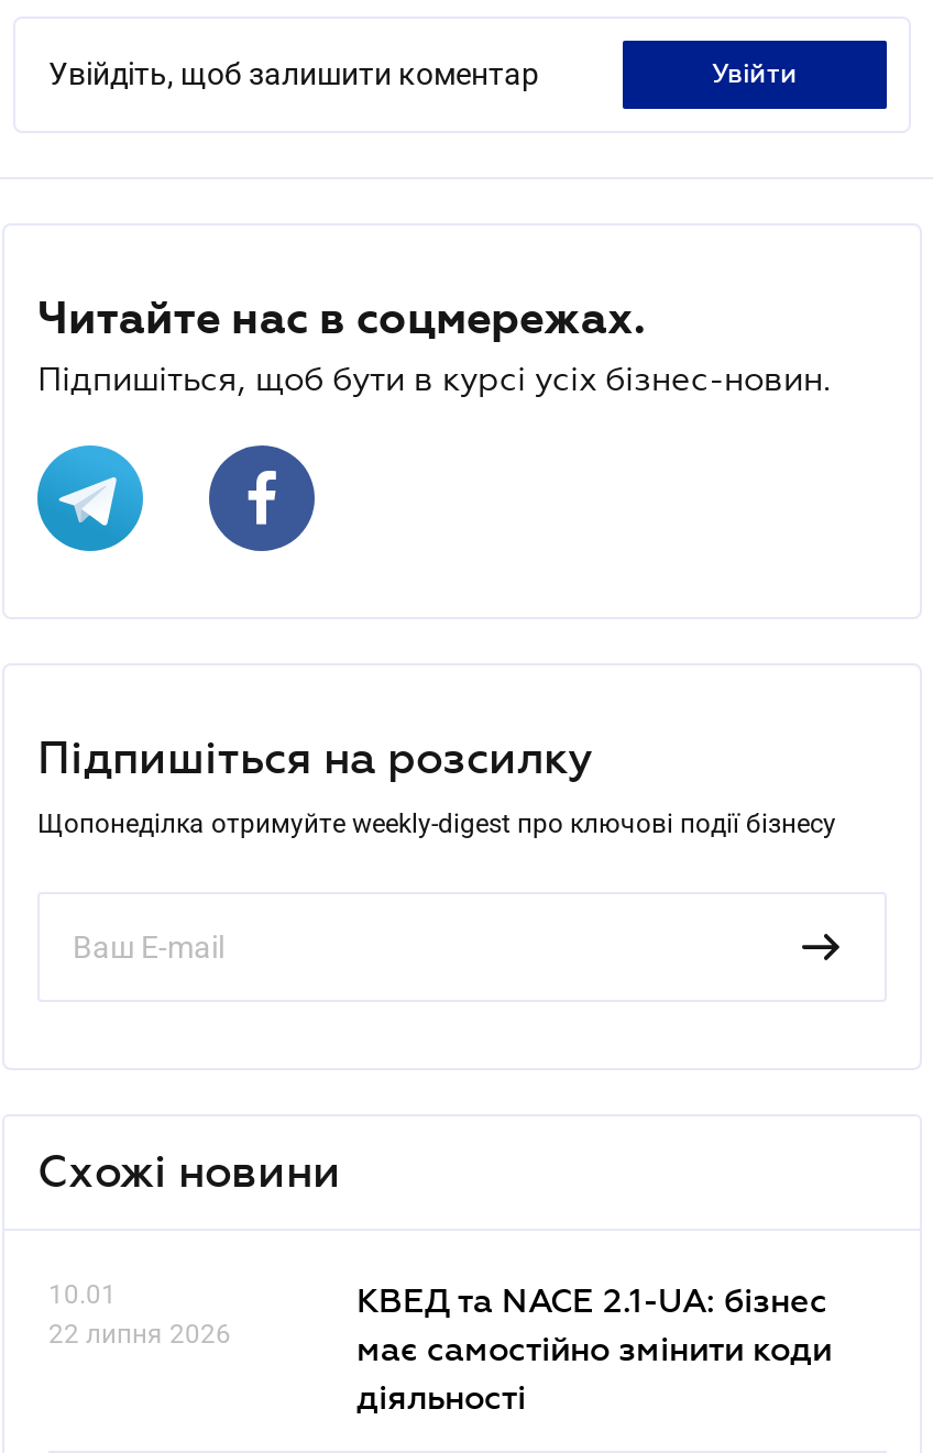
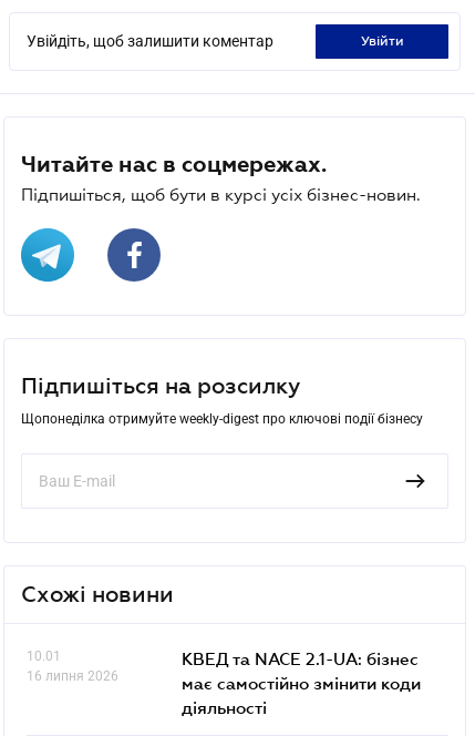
- 22 липня 2026
+ 16 липня 2026
